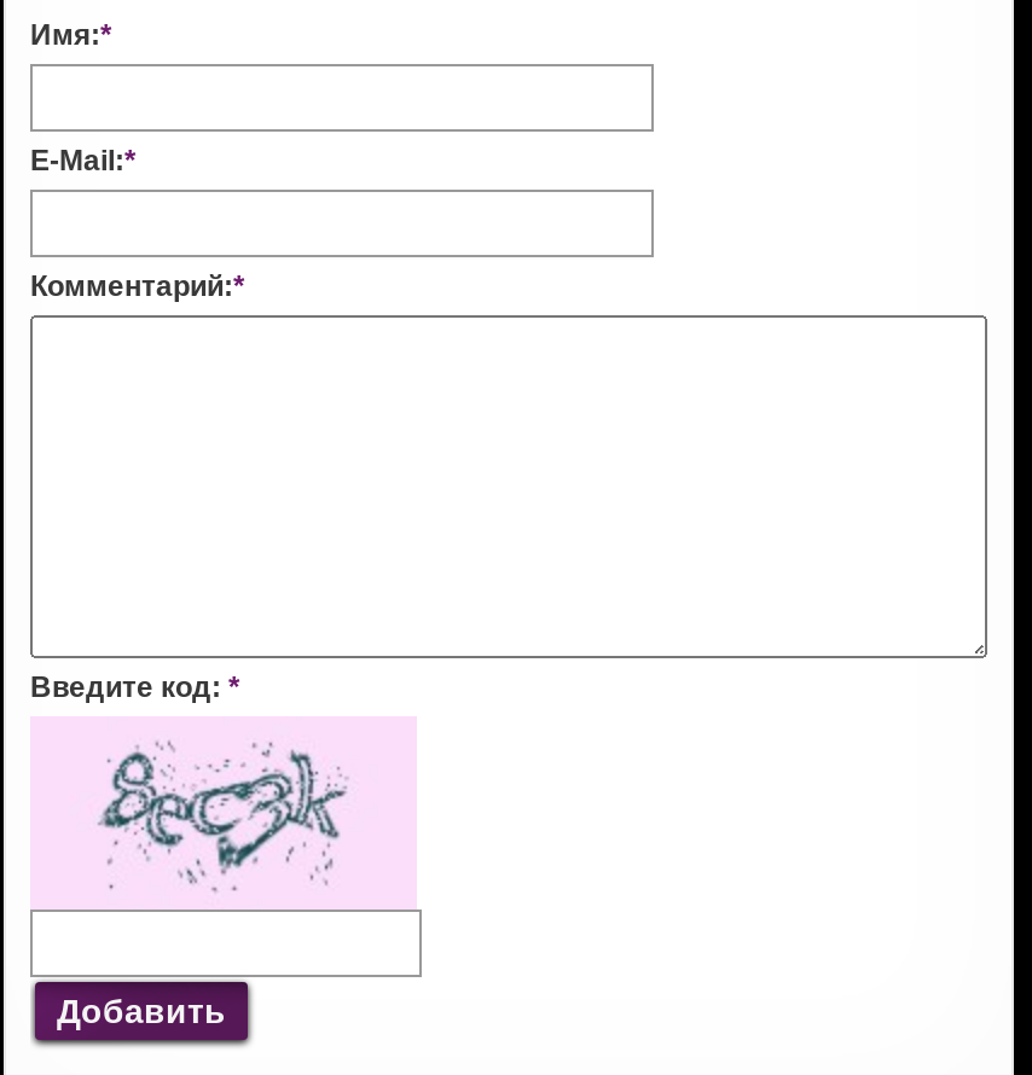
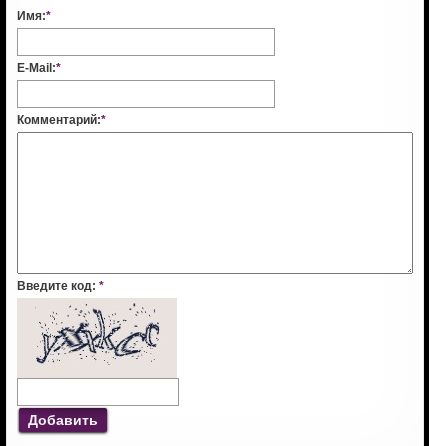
- [image]
+ [image]
